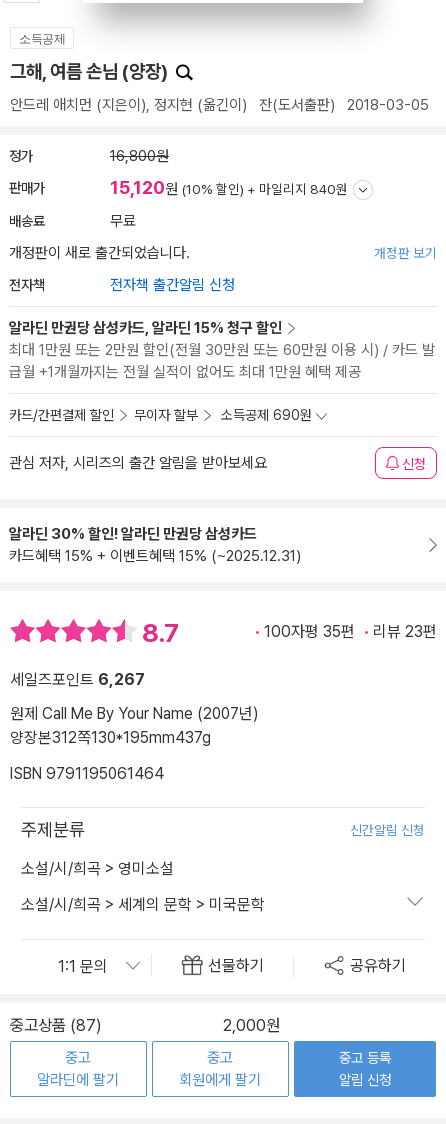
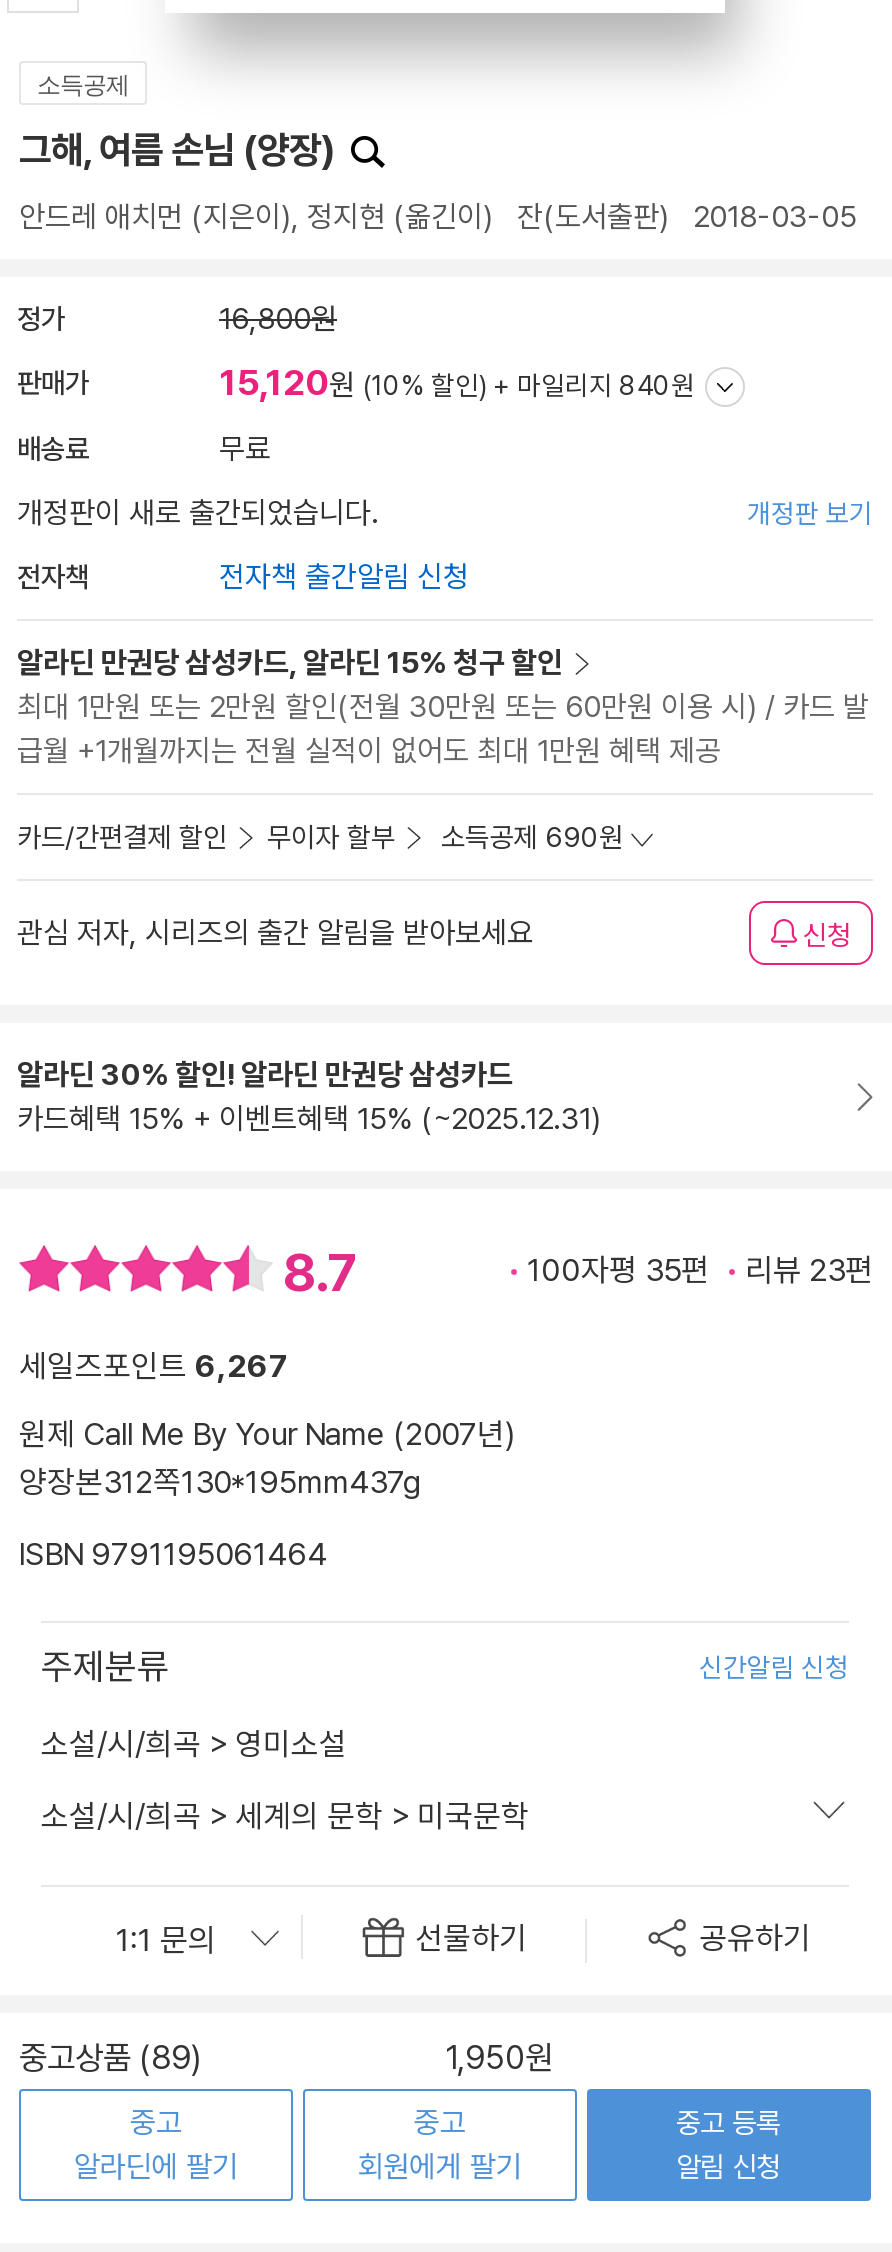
- 중고상품 (87)
- 2,000원
+ 중고상품 (89)
+ 1,950원
